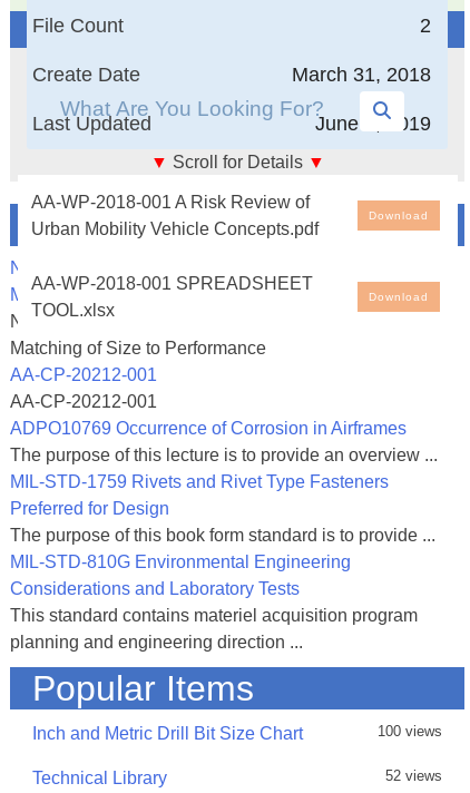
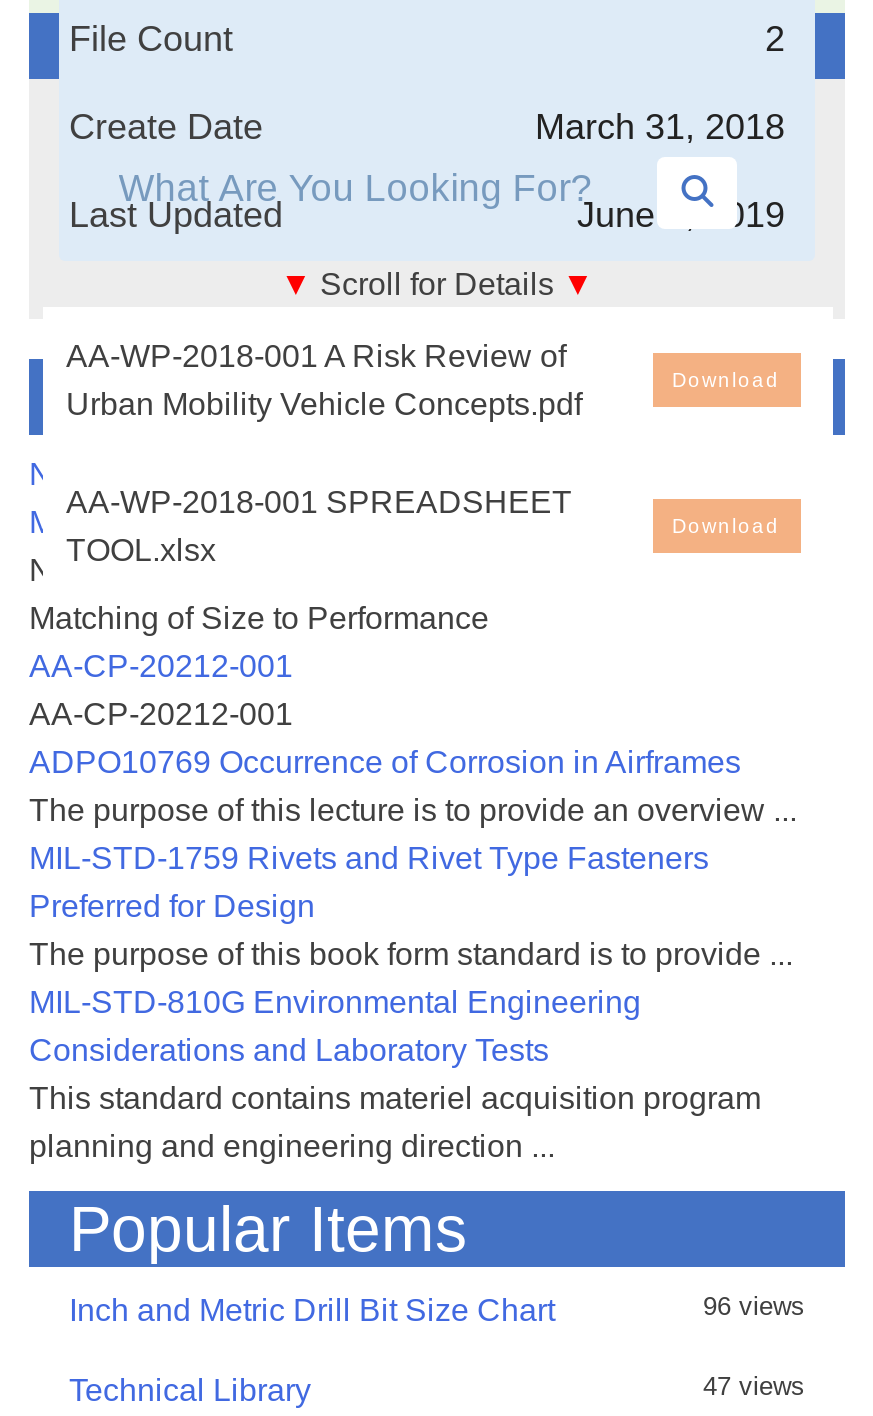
- 100 views
+ 96 views

- 52 views
+ 47 views
